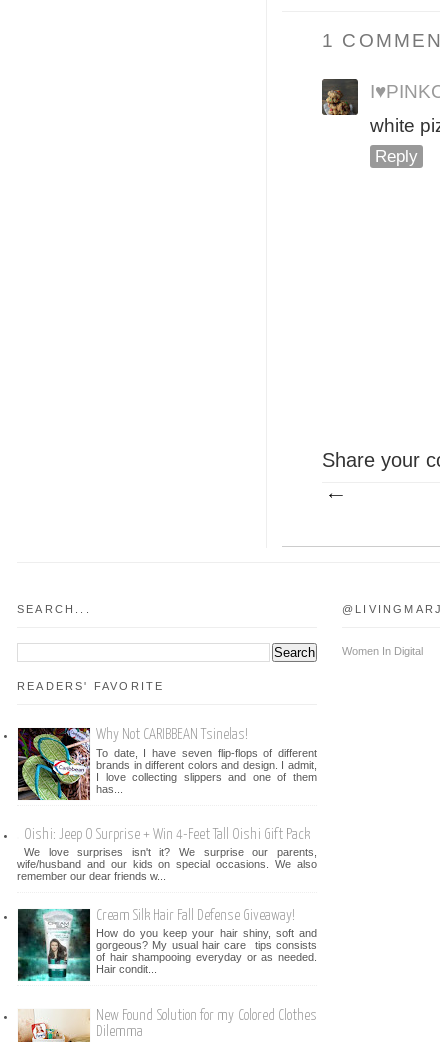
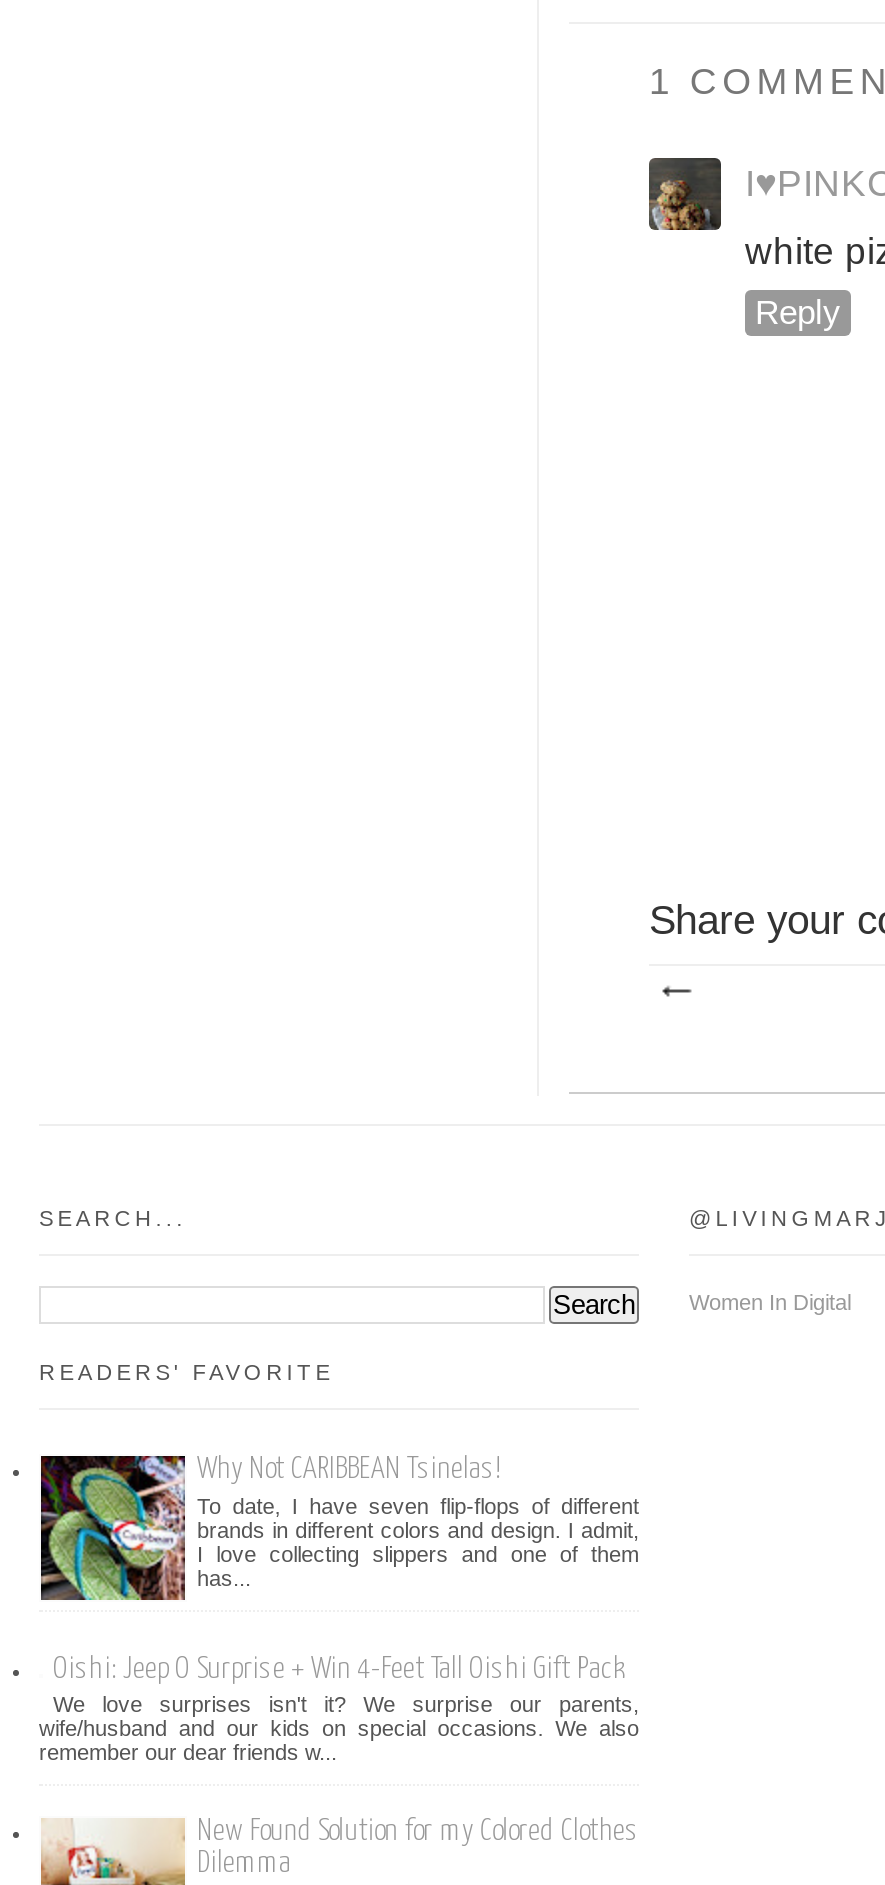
- [image]
- Cream Silk Hair Fall Defense Giveaway!
- How do you keep your hair shiny, soft and
- gorgeous? My usual hair care tips consists
- of hair shampooing everyday or as needed.
- Hair condit...
